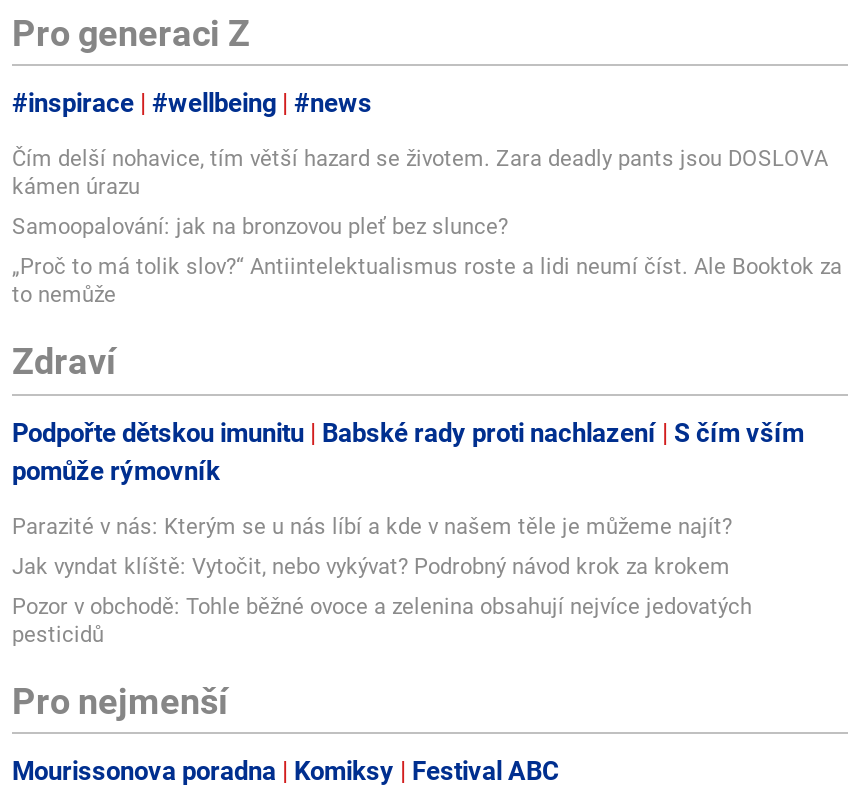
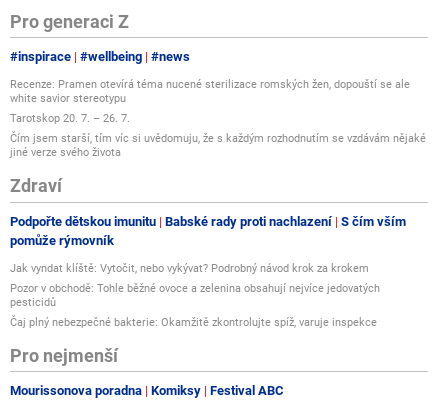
- Čím delší nohavice, tím větší hazard se životem. Zara deadly pants jsou DOSLOVA
- kámen úrazu
+ Recenze: Pramen otevírá téma nucené sterilizace romských žen, dopouští se ale
+ white savior stereotypu

- Samoopalování: jak na bronzovou pleť bez slunce?
+ Tarotskop 20. 7. – 26. 7.

- „Proč to má tolik slov?“ Antiintelektualismus roste a lidi neumí číst. Ale Booktok za
- to nemůže
+ Čím jsem starší, tím víc si uvědomuju, že s každým rozhodnutím se vzdávám nějaké
+ jiné verze svého života

- Parazité v nás: Kterým se u nás líbí a kde v našem těle je můžeme najít?

moved up: Jak vyndat klíště: Vytočit, nebo vykývat? Podrobný návod krok za krokem | Pozor v obchodě: Tohle běžné ovoce a zelenina obsahují nejvíce jedovatých | pesticidů

+ Čaj plný nebezpečné bakterie: Okamžitě zkontrolujte spíž, varuje inspekce
